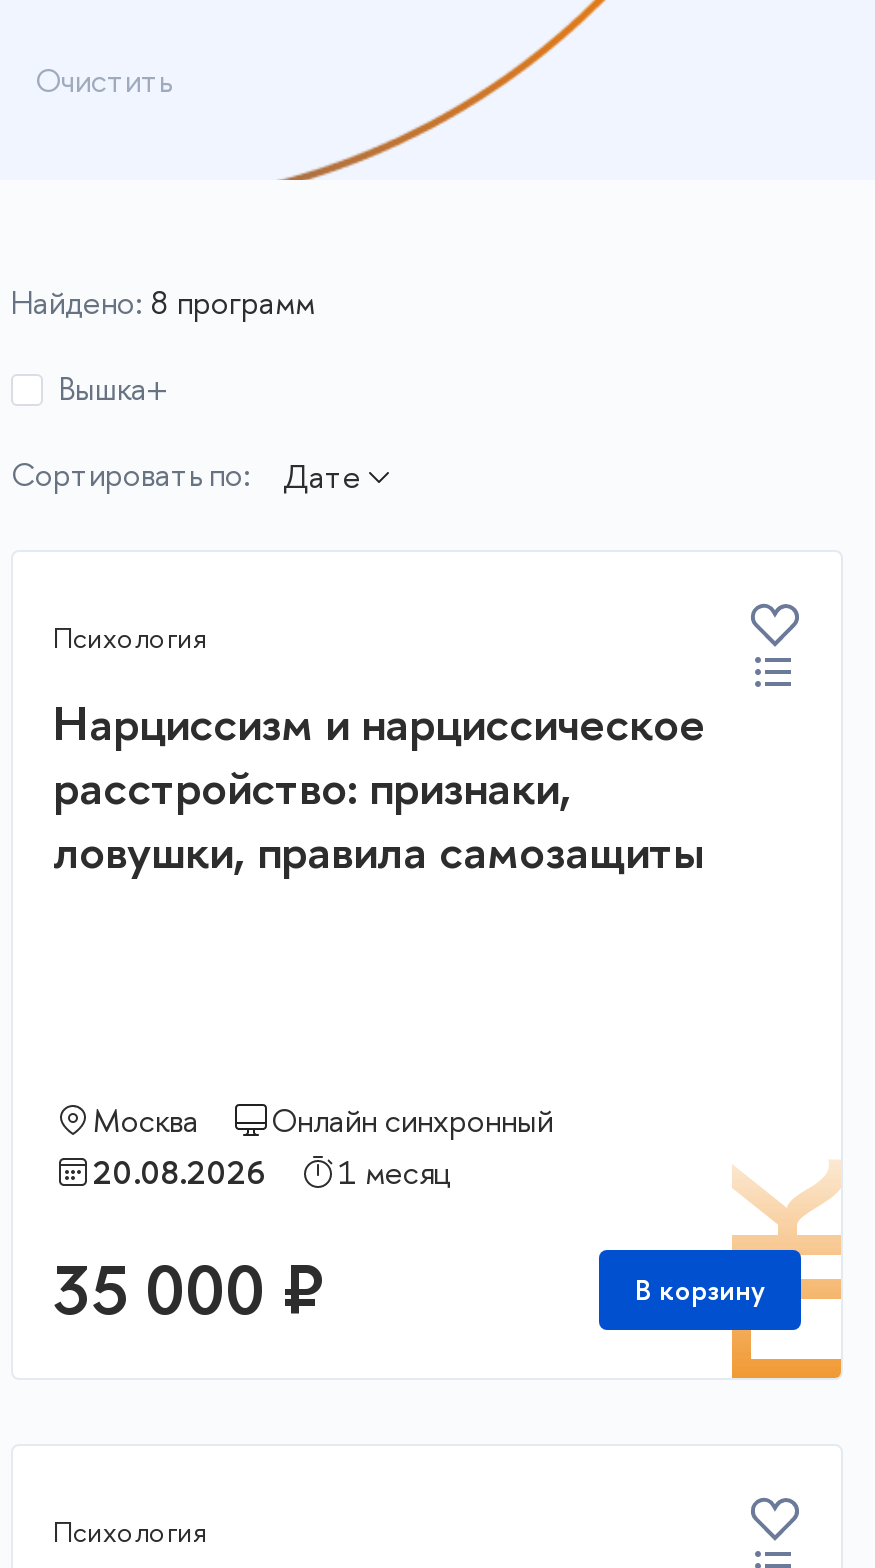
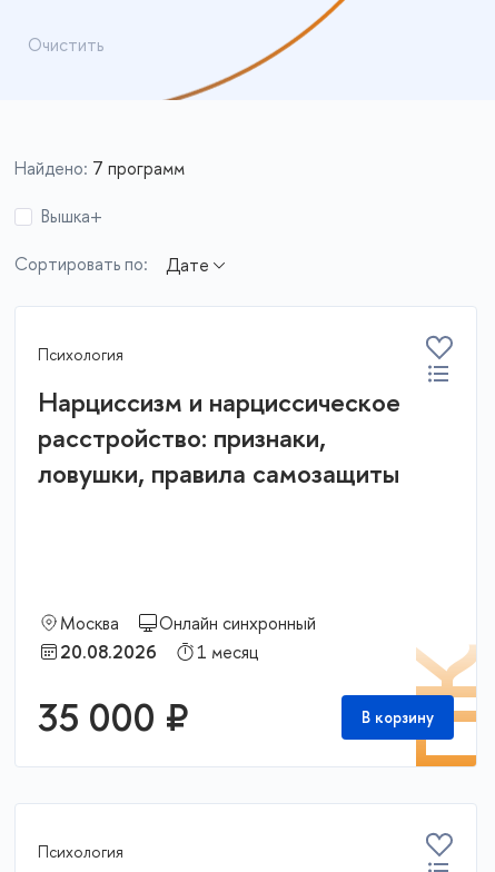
- Найдено: 8 программ
+ Найдено: 7 программ
